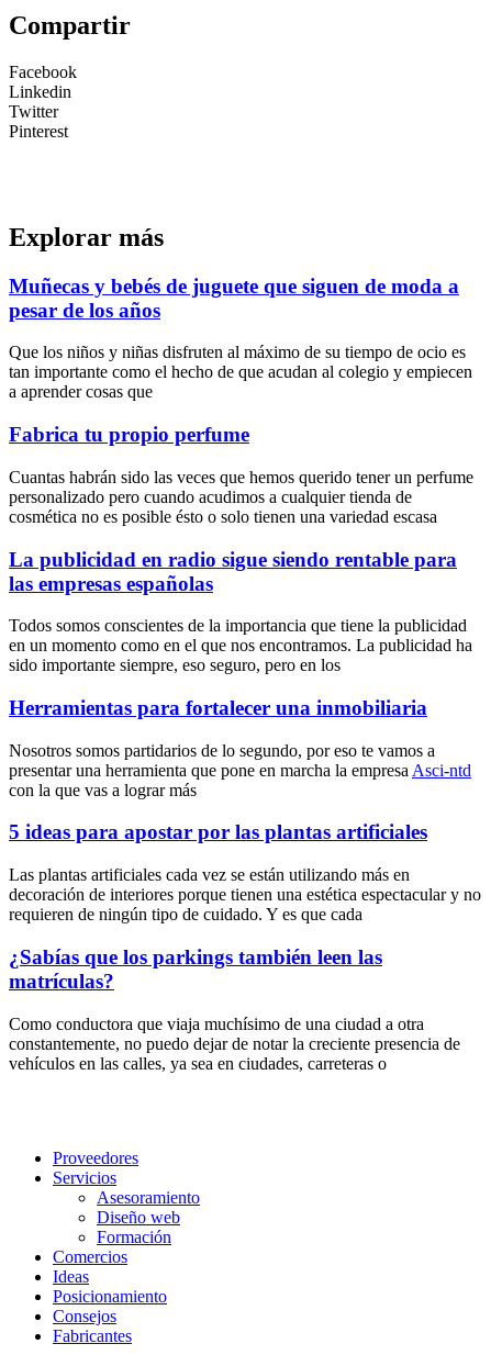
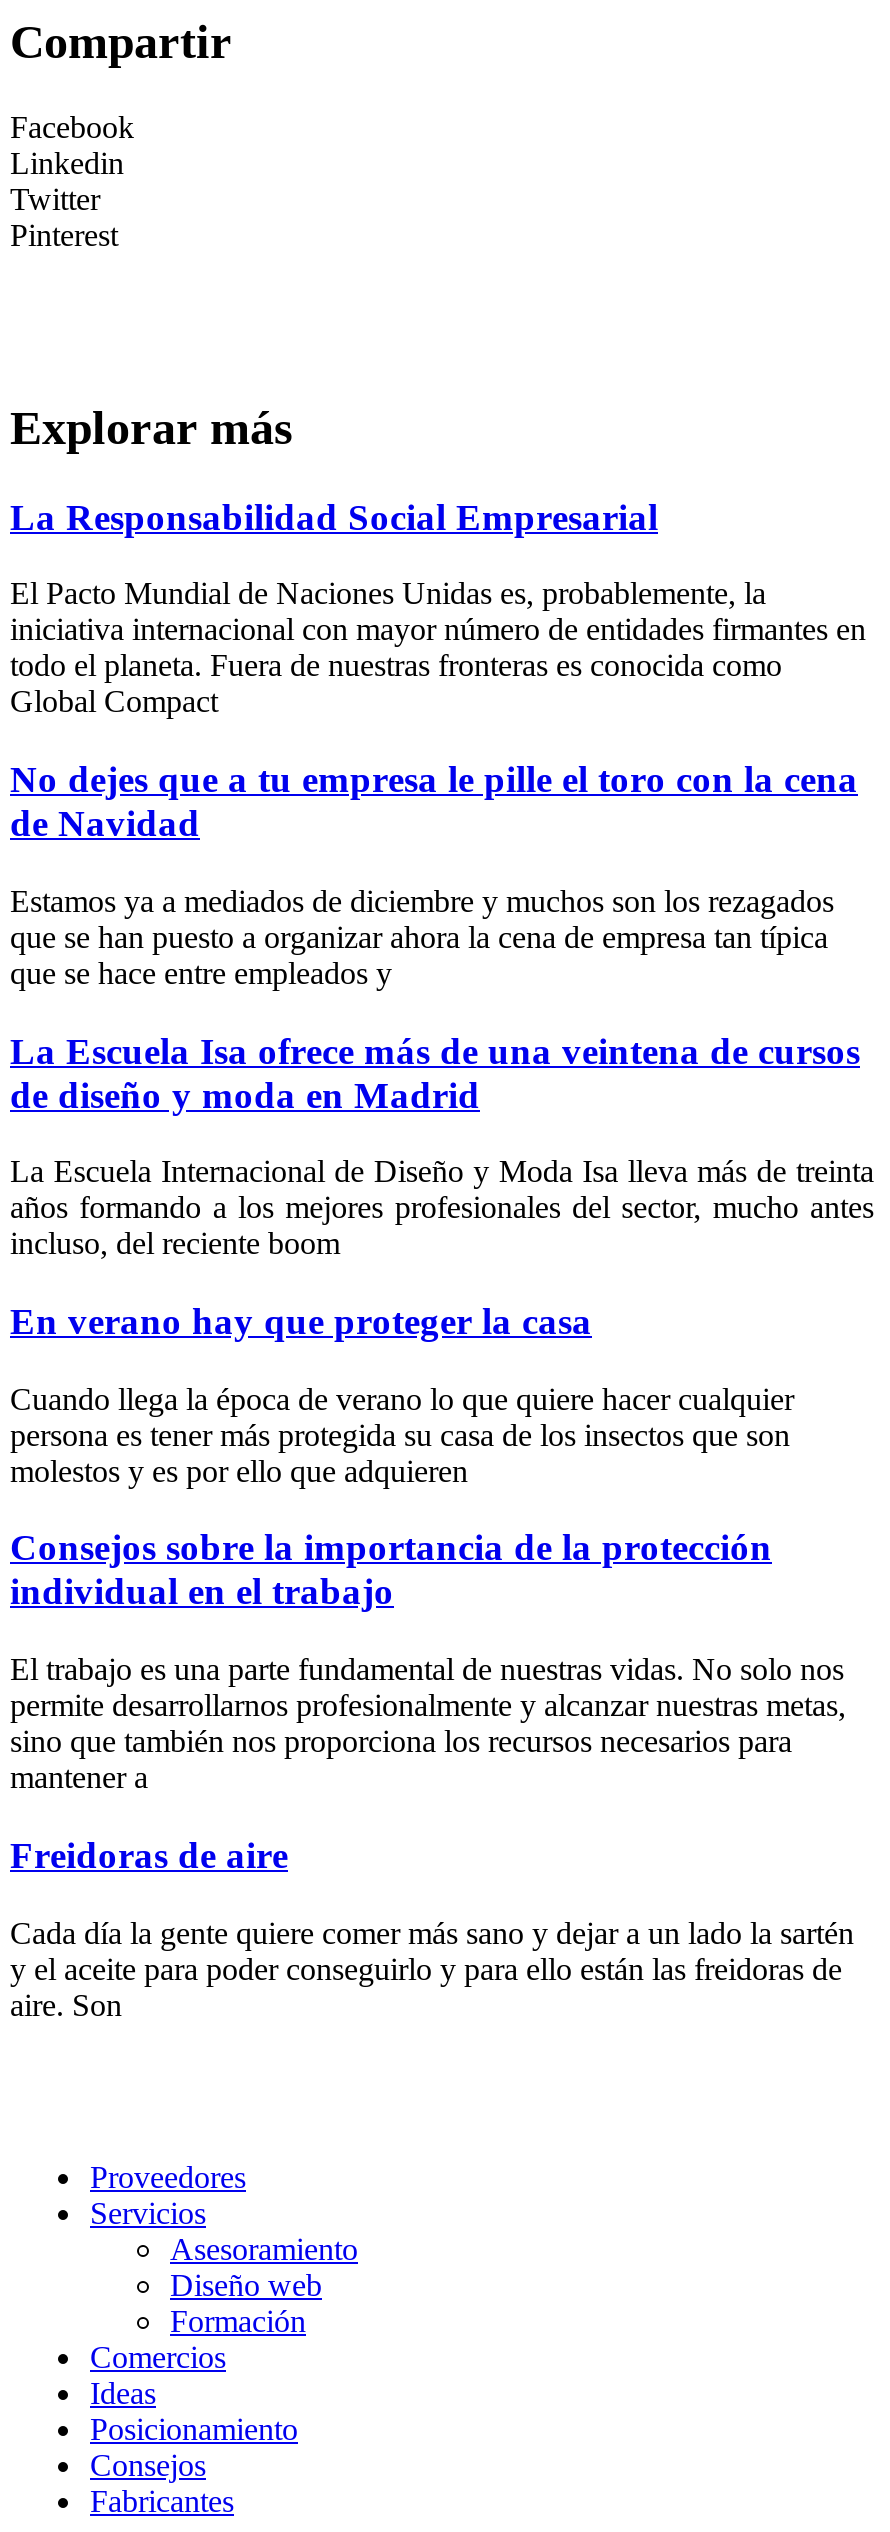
- Muñecas y bebés de juguete que siguen de moda a
- pesar de los años
+ La Responsabilidad Social Empresarial

- Que los niños y niñas disfruten al máximo de su tiempo de ocio es
- tan importante como el hecho de que acudan al colegio y empiecen
- a aprender cosas que
+ El Pacto Mundial de Naciones Unidas es, probablemente, la
+ iniciativa internacional con mayor número de entidades firmantes en
+ todo el planeta. Fuera de nuestras fronteras es conocida como
+ Global Compact

- Fabrica tu propio perfume
+ No dejes que a tu empresa le pille el toro con la cena
+ de Navidad

- Cuantas habrán sido las veces que hemos querido tener un perfume
- personalizado pero cuando acudimos a cualquier tienda de
- cosmética no es posible ésto o solo tienen una variedad escasa
+ Estamos ya a mediados de diciembre y muchos son los rezagados
+ que se han puesto a organizar ahora la cena de empresa tan típica
+ que se hace entre empleados y

- La publicidad en radio sigue siendo rentable para
- las empresas españolas
+ La Escuela Isa ofrece más de una veintena de cursos
+ de diseño y moda en Madrid

- Todos somos conscientes de la importancia que tiene la publicidad
- en un momento como en el que nos encontramos. La publicidad ha
- sido importante siempre, eso seguro, pero en los
+ La Escuela Internacional de Diseño y Moda Isa lleva más de treinta
+ años formando a los mejores profesionales del sector, mucho antes
+ incluso, del reciente boom

- Herramientas para fortalecer una inmobiliaria
+ En verano hay que proteger la casa

- Nosotros somos partidarios de lo segundo, por eso te vamos a
- presentar una herramienta que pone en marcha la empresa Asci-ntd
- con la que vas a lograr más
+ Cuando llega la época de verano lo que quiere hacer cualquier
+ persona es tener más protegida su casa de los insectos que son
+ molestos y es por ello que adquieren

- 5 ideas para apostar por las plantas artificiales
+ Consejos sobre la importancia de la protección
+ individual en el trabajo

- Las plantas artificiales cada vez se están utilizando más en
- decoración de interiores porque tienen una estética espectacular y no
- requieren de ningún tipo de cuidado. Y es que cada
+ El trabajo es una parte fundamental de nuestras vidas. No solo nos
+ permite desarrollarnos profesionalmente y alcanzar nuestras metas,
+ sino que también nos proporciona los recursos necesarios para
+ mantener a

- ¿Sabías que los parkings también leen las
- matrículas?
+ Freidoras de aire

- Como conductora que viaja muchísimo de una ciudad a otra
- constantemente, no puedo dejar de notar la creciente presencia de
- vehículos en las calles, ya sea en ciudades, carreteras o
+ Cada día la gente quiere comer más sano y dejar a un lado la sartén
+ y el aceite para poder conseguirlo y para ello están las freidoras de
+ aire. Son
